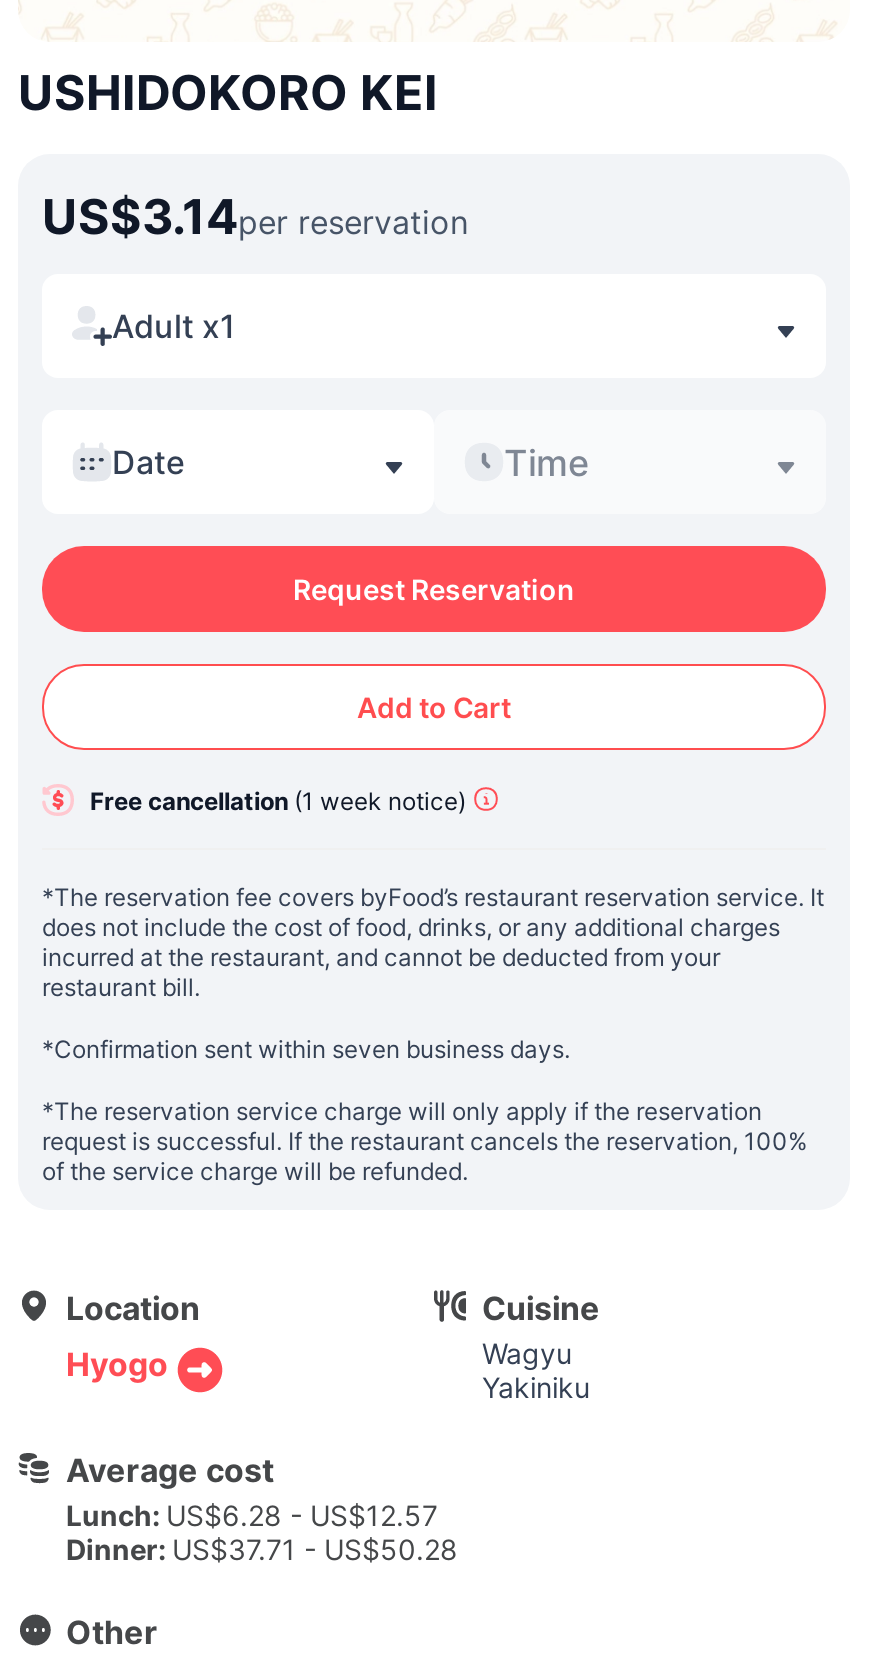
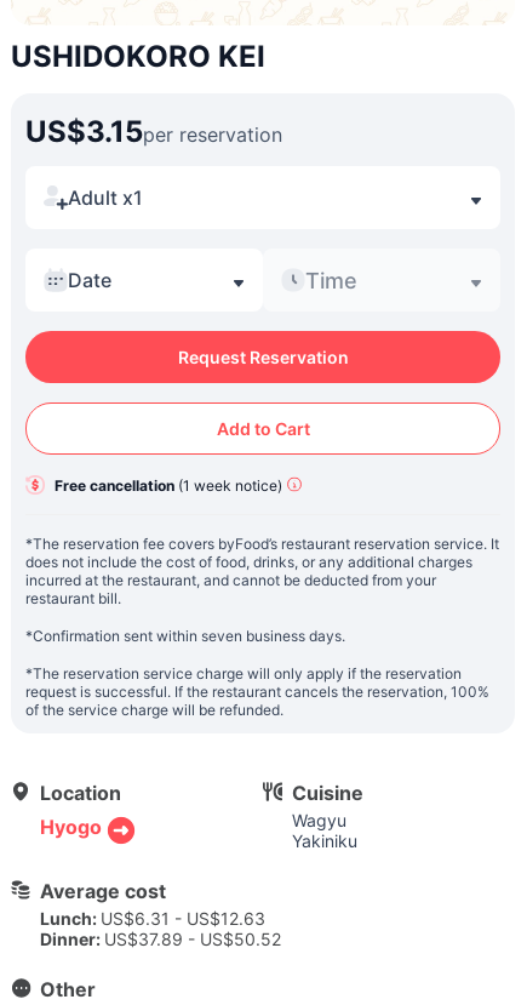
- US$3.14per reservation
+ US$3.15per reservation

- Lunch: US$6.28 - US$12.57
+ Lunch: US$6.31 - US$12.63

- Dinner: US$37.71 - US$50.28
+ Dinner: US$37.89 - US$50.52
